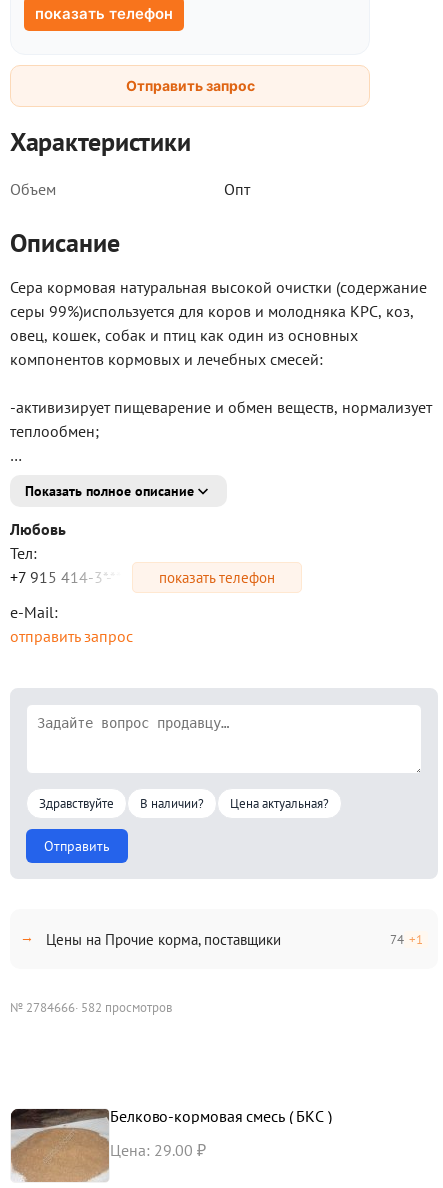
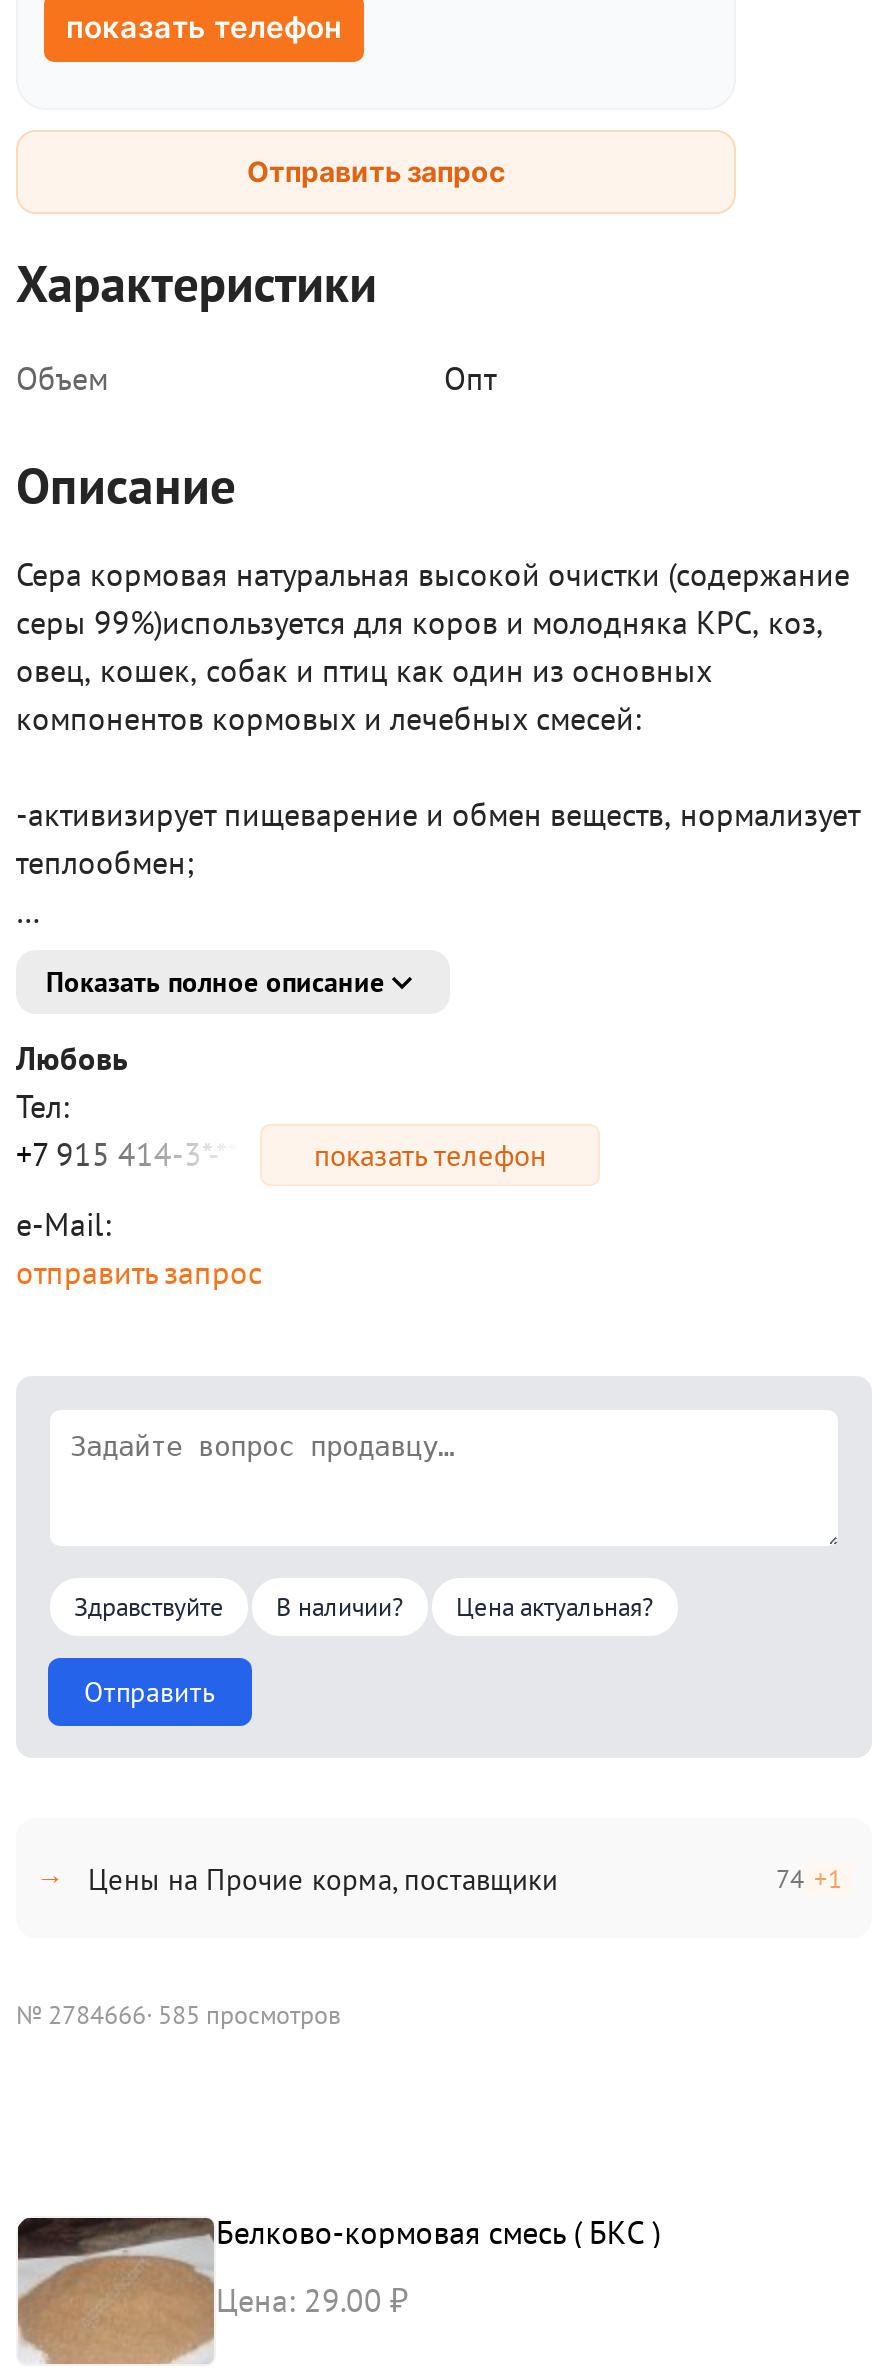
- № 2784666 · 582 просмотров
+ № 2784666 · 585 просмотров
